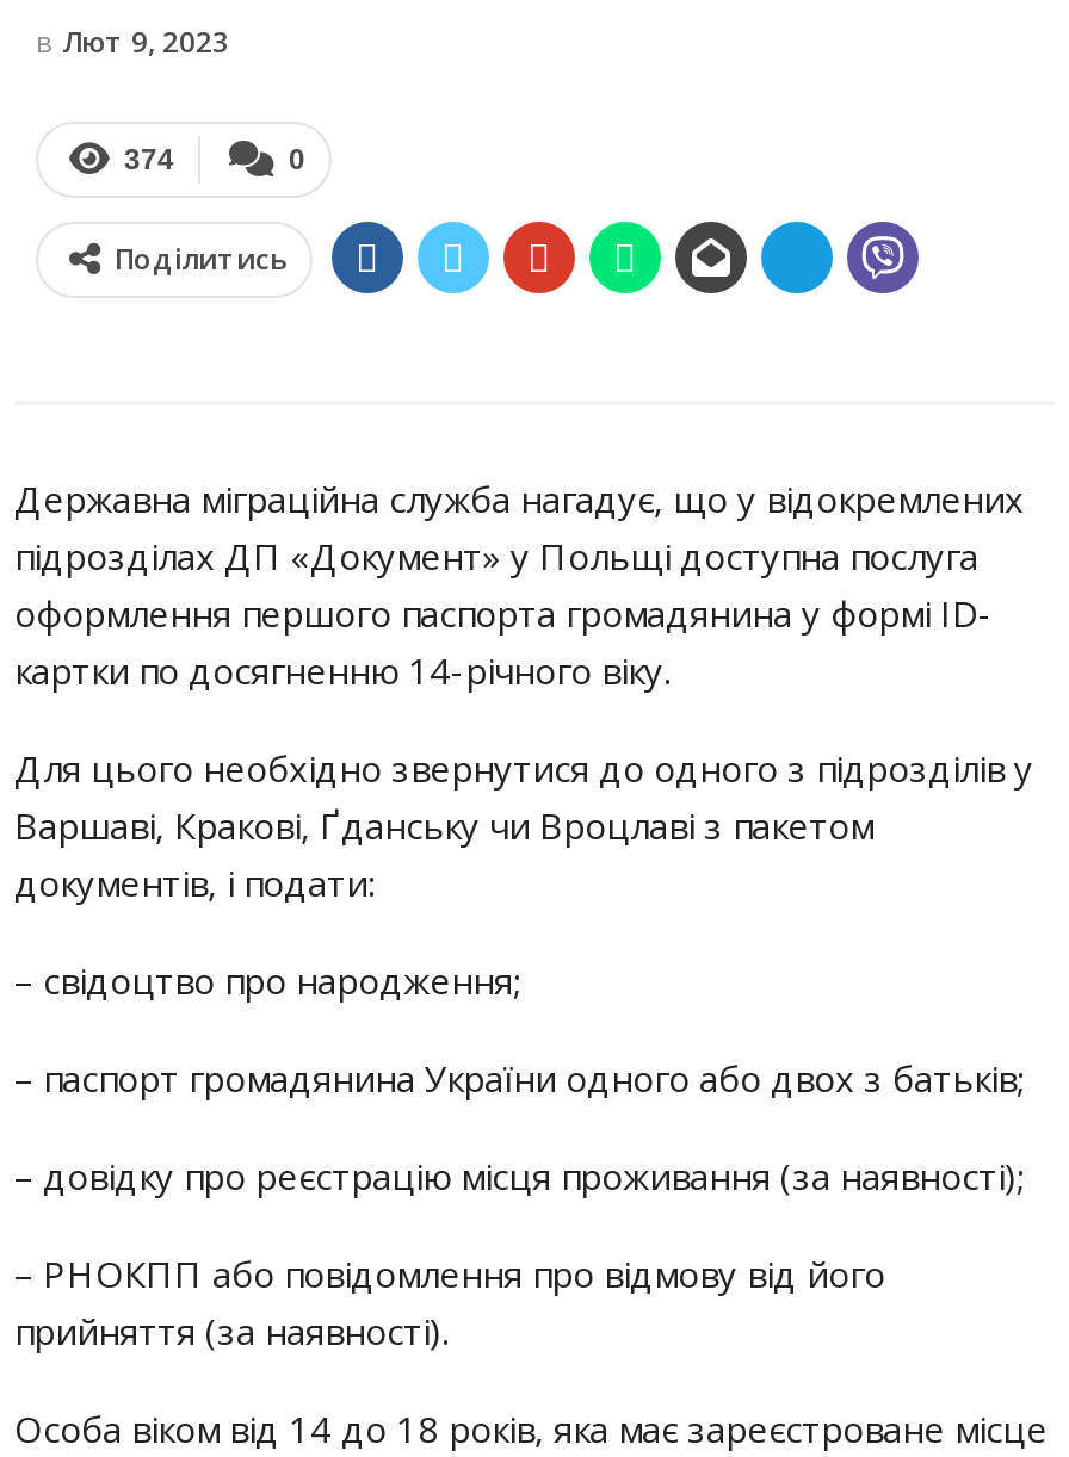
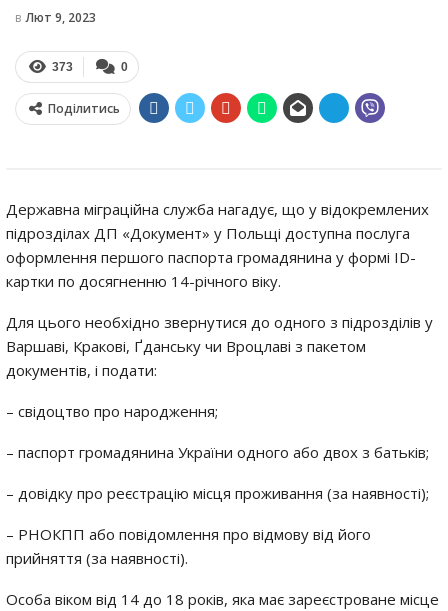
- 374
+ 373
